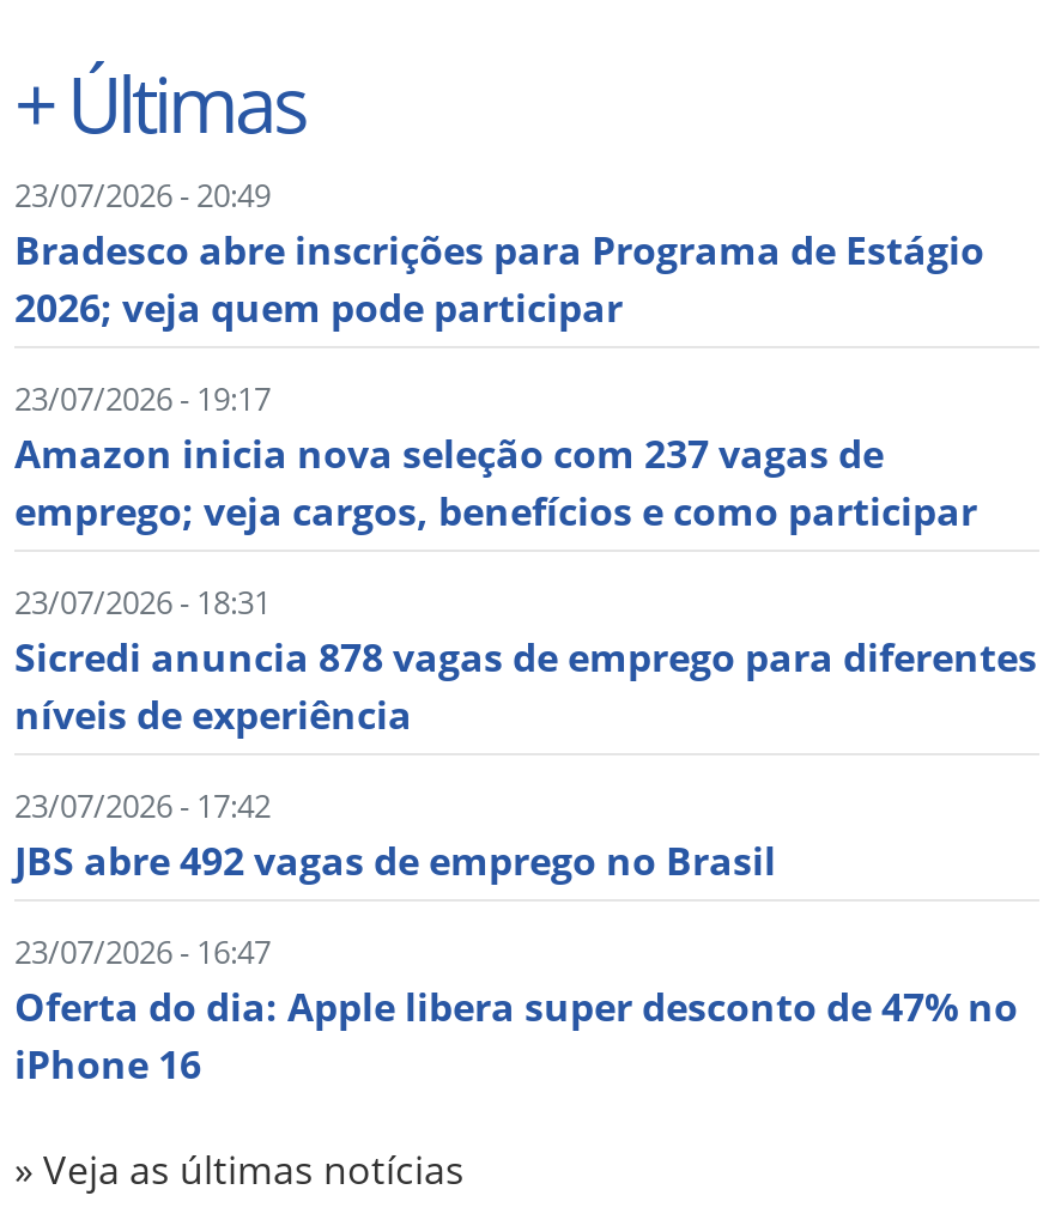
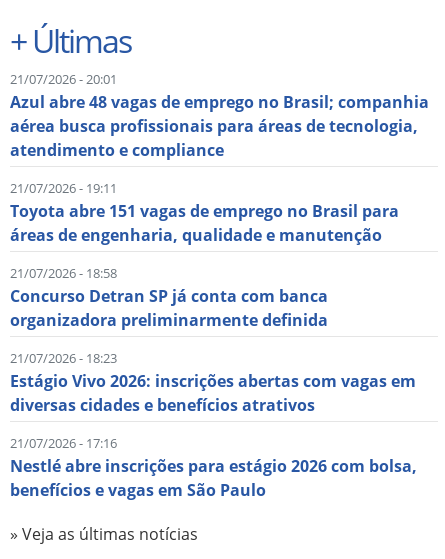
- 23/07/2026 - 20:49
- Bradesco abre inscrições para Programa de Estágio
- 2026; veja quem pode participar
+ 21/07/2026 - 20:01
+ Azul abre 48 vagas de emprego no Brasil; companhia
+ aérea busca profissionais para áreas de tecnologia,
+ atendimento e compliance

- 23/07/2026 - 19:17
- Amazon inicia nova seleção com 237 vagas de
- emprego; veja cargos, benefícios e como participar
+ 21/07/2026 - 19:11
+ Toyota abre 151 vagas de emprego no Brasil para
+ áreas de engenharia, qualidade e manutenção

- 23/07/2026 - 18:31
- Sicredi anuncia 878 vagas de emprego para diferentes
- níveis de experiência
+ 21/07/2026 - 18:58
+ Concurso Detran SP já conta com banca
+ organizadora preliminarmente definida

- 23/07/2026 - 17:42
- JBS abre 492 vagas de emprego no Brasil
+ 21/07/2026 - 18:23
+ Estágio Vivo 2026: inscrições abertas com vagas em
+ diversas cidades e benefícios atrativos

- 23/07/2026 - 16:47
- Oferta do dia: Apple libera super desconto de 47% no
- iPhone 16
+ 21/07/2026 - 17:16
+ Nestlé abre inscrições para estágio 2026 com bolsa,
+ benefícios e vagas em São Paulo
